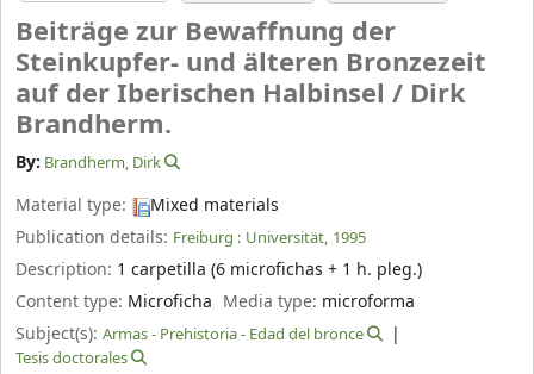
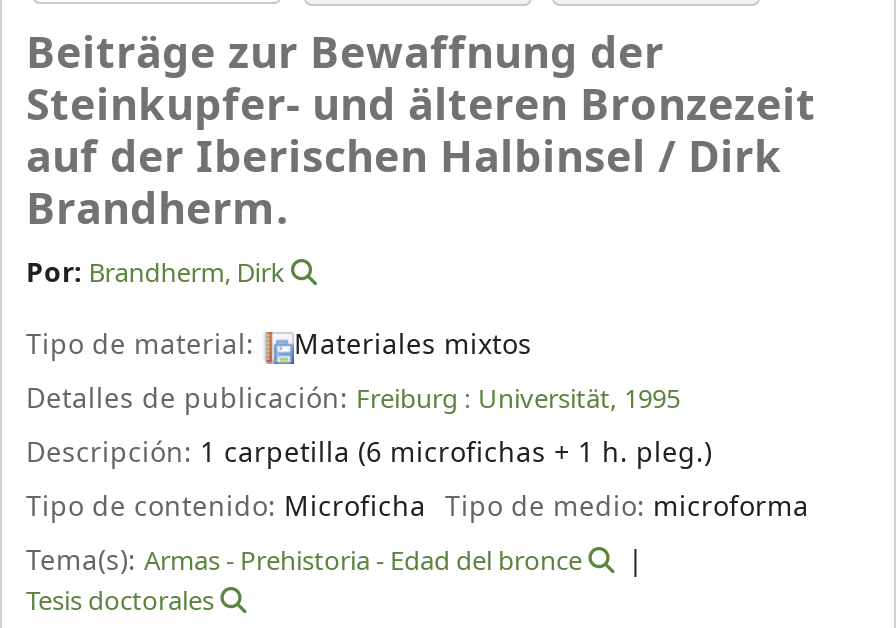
- By: Brandherm, Dirk
+ Por: Brandherm, Dirk

- Material type:
- Mixed materials
- Publication details: Freiburg : Universität, 1995
- Description: 1 carpetilla (6 microfichas + 1 h. pleg.)
- Content type: Microficha Media type: microforma
- Subject(s): Armas - Prehistoria - Edad del bronce
+ Tipo de material:
+ Materiales mixtos
+ Detalles de publicación: Freiburg : Universität, 1995
+ Descripción: 1 carpetilla (6 microfichas + 1 h. pleg.)
+ Tipo de contenido: Microficha Tipo de medio: microforma
+ Tema(s): Armas - Prehistoria - Edad del bronce
